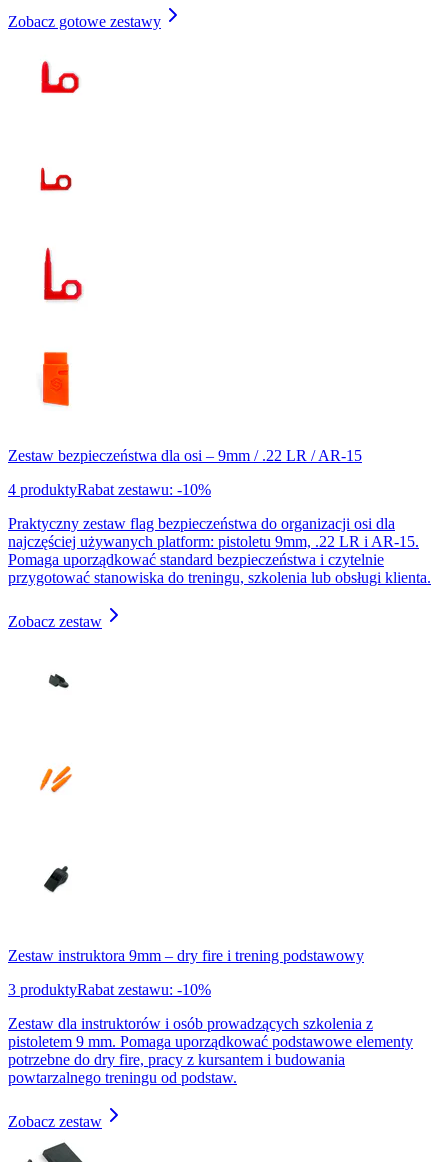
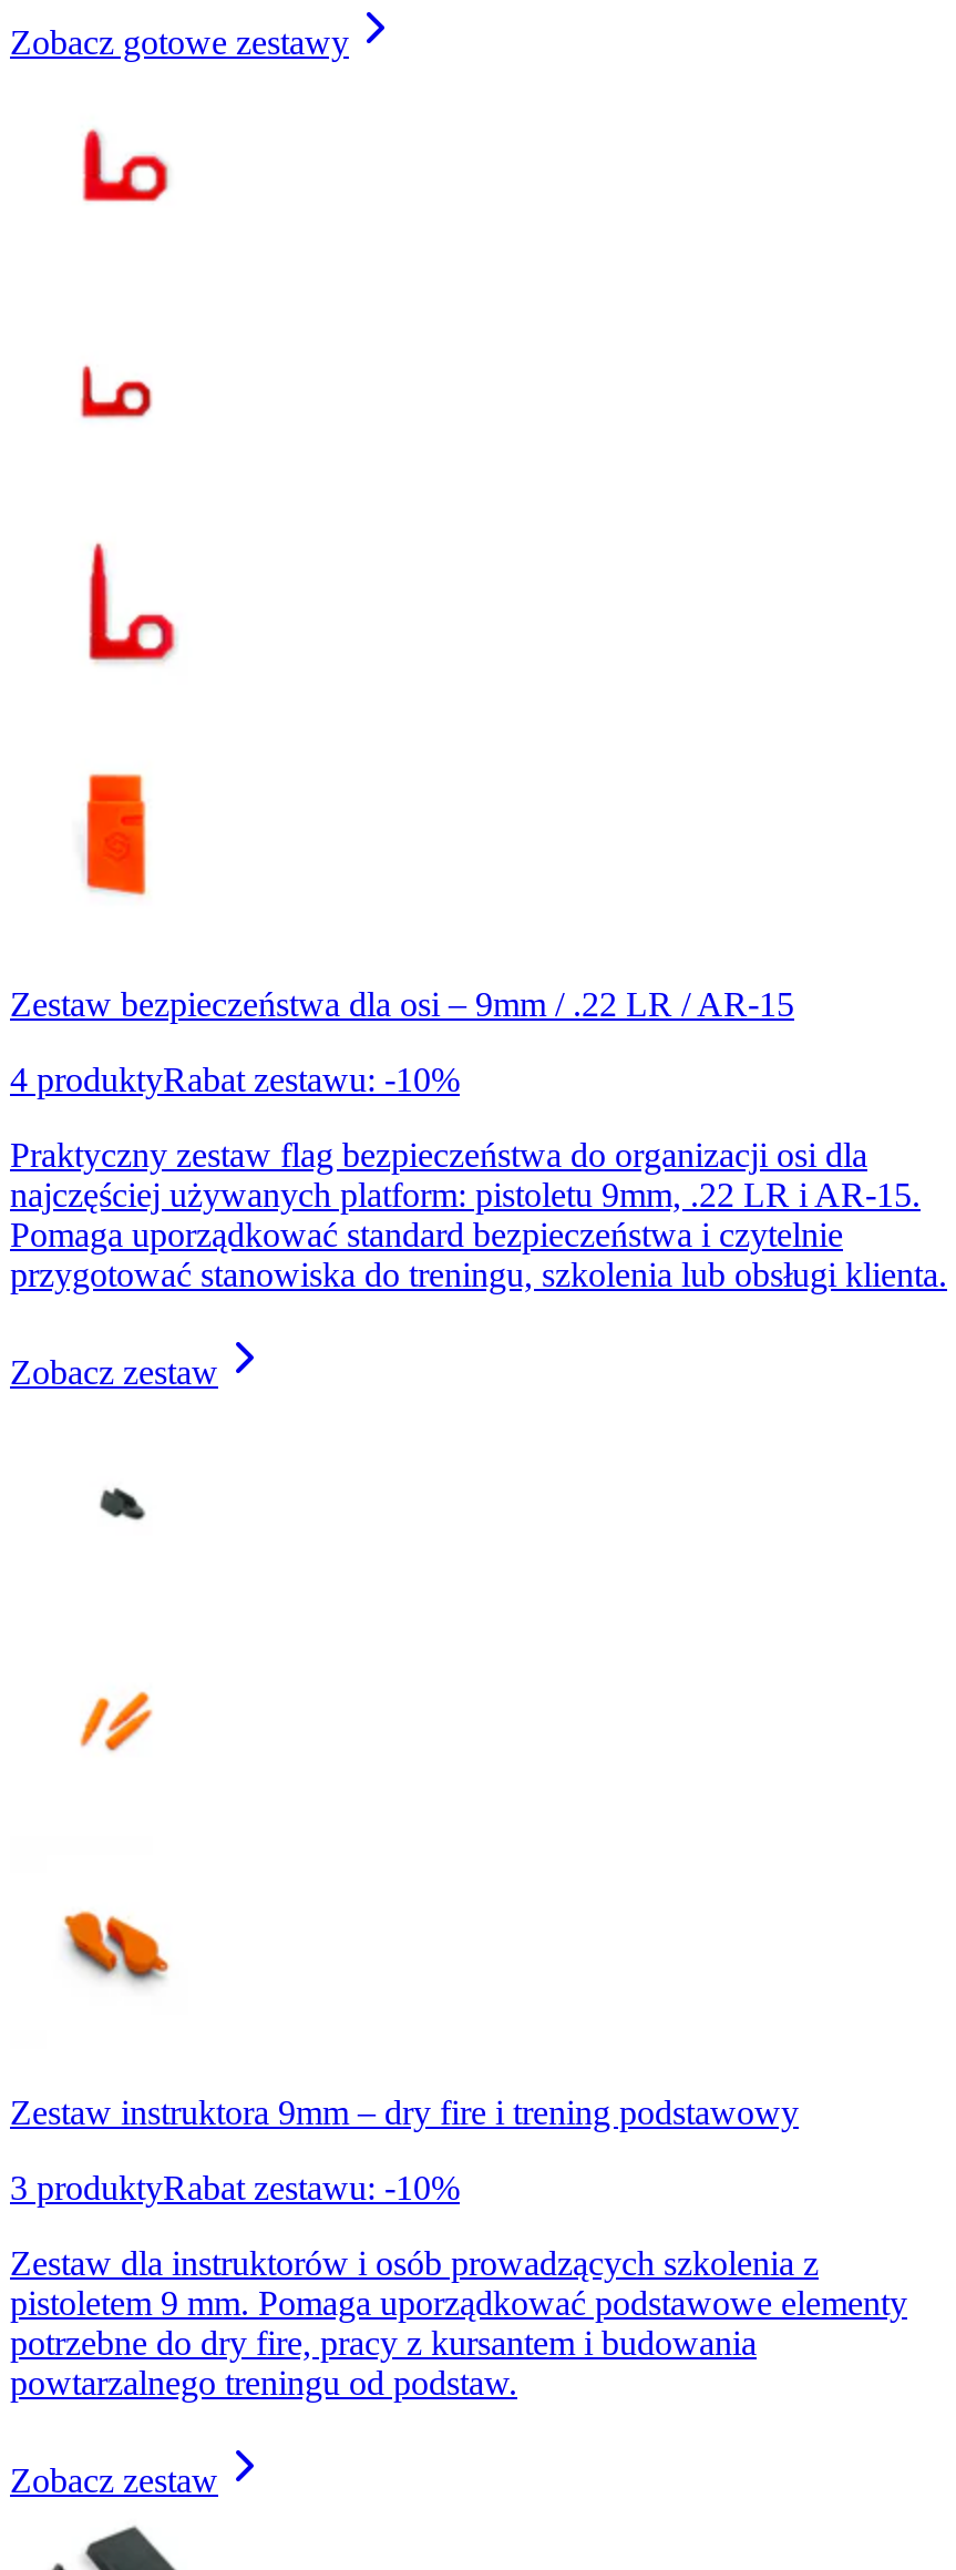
- [image]
+ [image]
